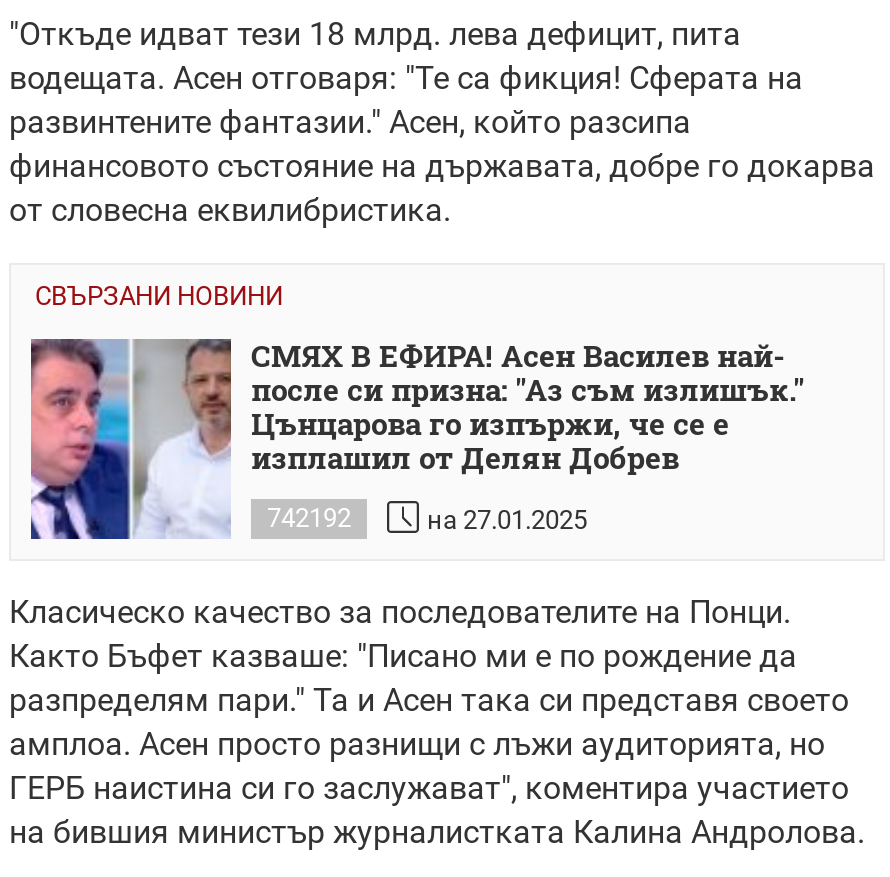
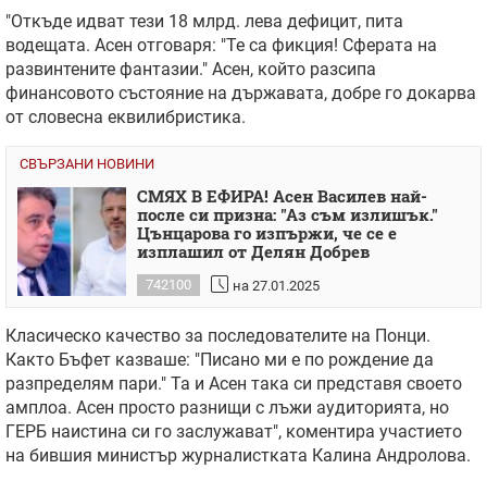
- 742192
+ 742100
